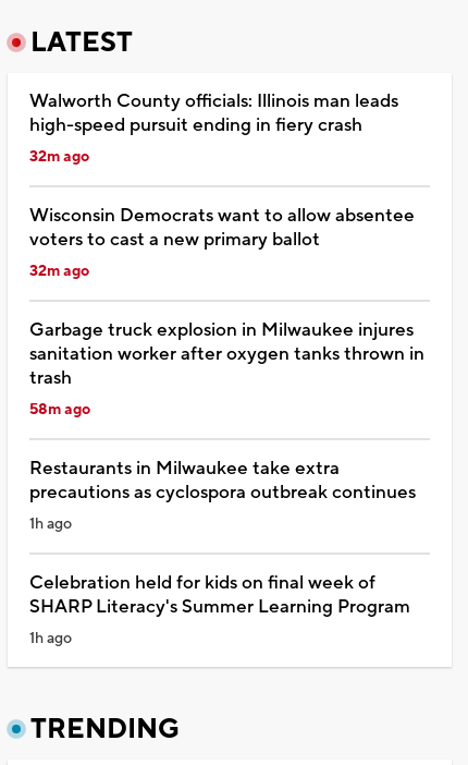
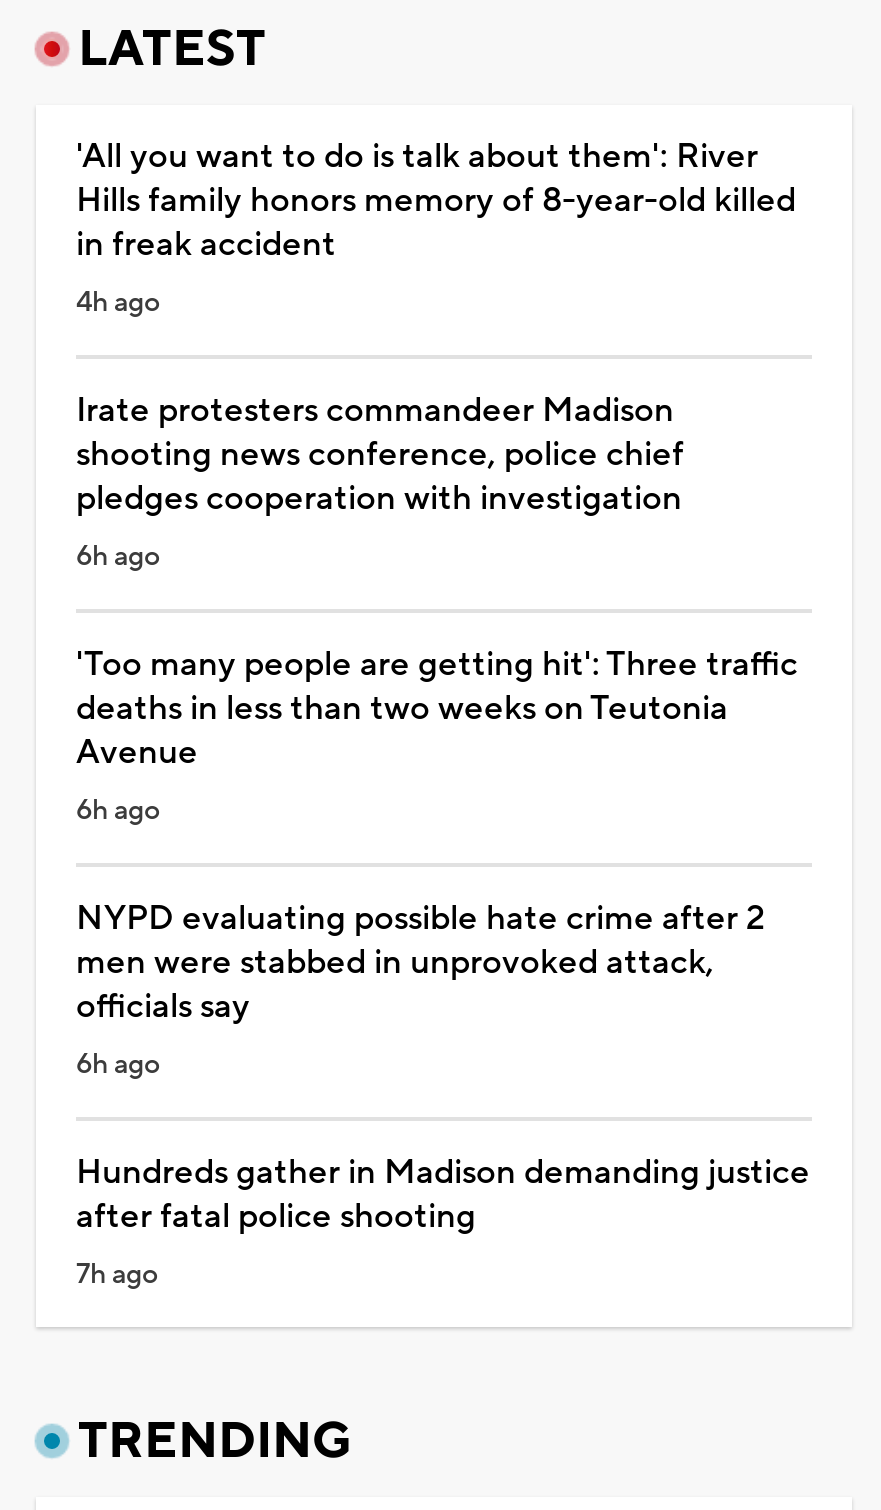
- Walworth County officials: Illinois man leads
- high-speed pursuit ending in fiery crash
- 32m ago
+ 'All you want to do is talk about them': River
+ Hills family honors memory of 8-year-old killed
+ in freak accident
+ 4h ago

- Wisconsin Democrats want to allow absentee
- voters to cast a new primary ballot
- 32m ago
+ Irate protesters commandeer Madison
+ shooting news conference, police chief
+ pledges cooperation with investigation
+ 6h ago

- Garbage truck explosion in Milwaukee injures
- sanitation worker after oxygen tanks thrown in
- trash
- 58m ago
+ 'Too many people are getting hit': Three traffic
+ deaths in less than two weeks on Teutonia
+ Avenue
+ 6h ago

- Restaurants in Milwaukee take extra
- precautions as cyclospora outbreak continues
- 1h ago
+ NYPD evaluating possible hate crime after 2
+ men were stabbed in unprovoked attack,
+ officials say
+ 6h ago

- Celebration held for kids on final week of
- SHARP Literacy's Summer Learning Program
- 1h ago
+ Hundreds gather in Madison demanding justice
+ after fatal police shooting
+ 7h ago
